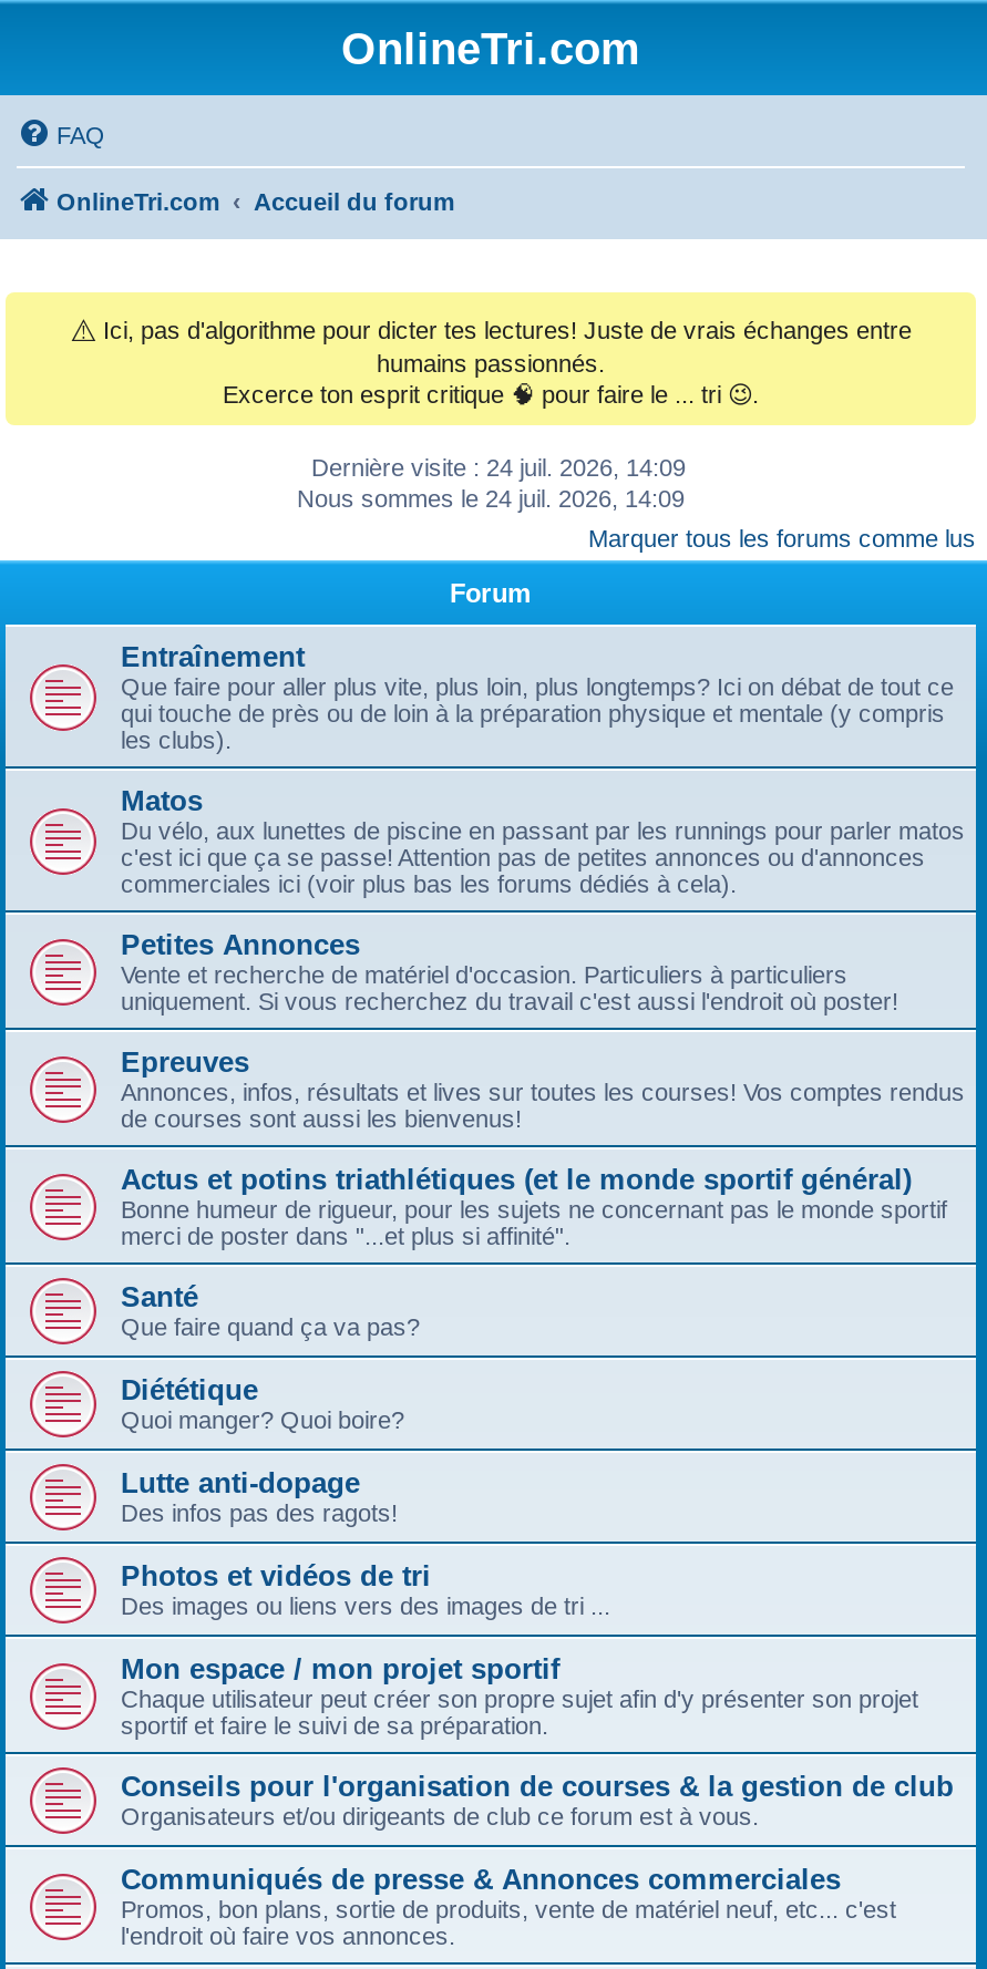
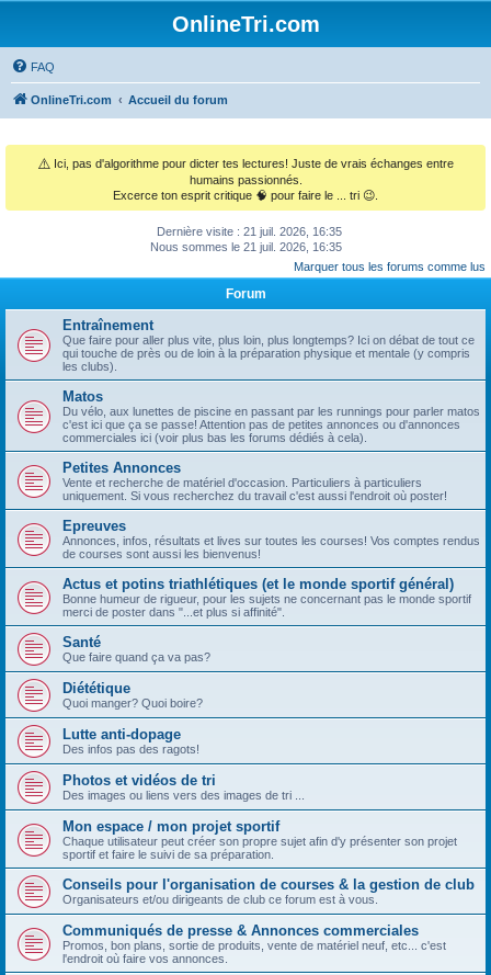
- Dernière visite : 24 juil. 2026, 14:09
+ Dernière visite : 21 juil. 2026, 16:35

- Nous sommes le 24 juil. 2026, 14:09
+ Nous sommes le 21 juil. 2026, 16:35
